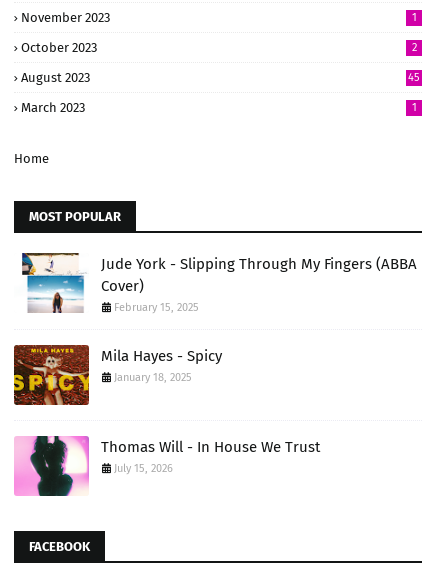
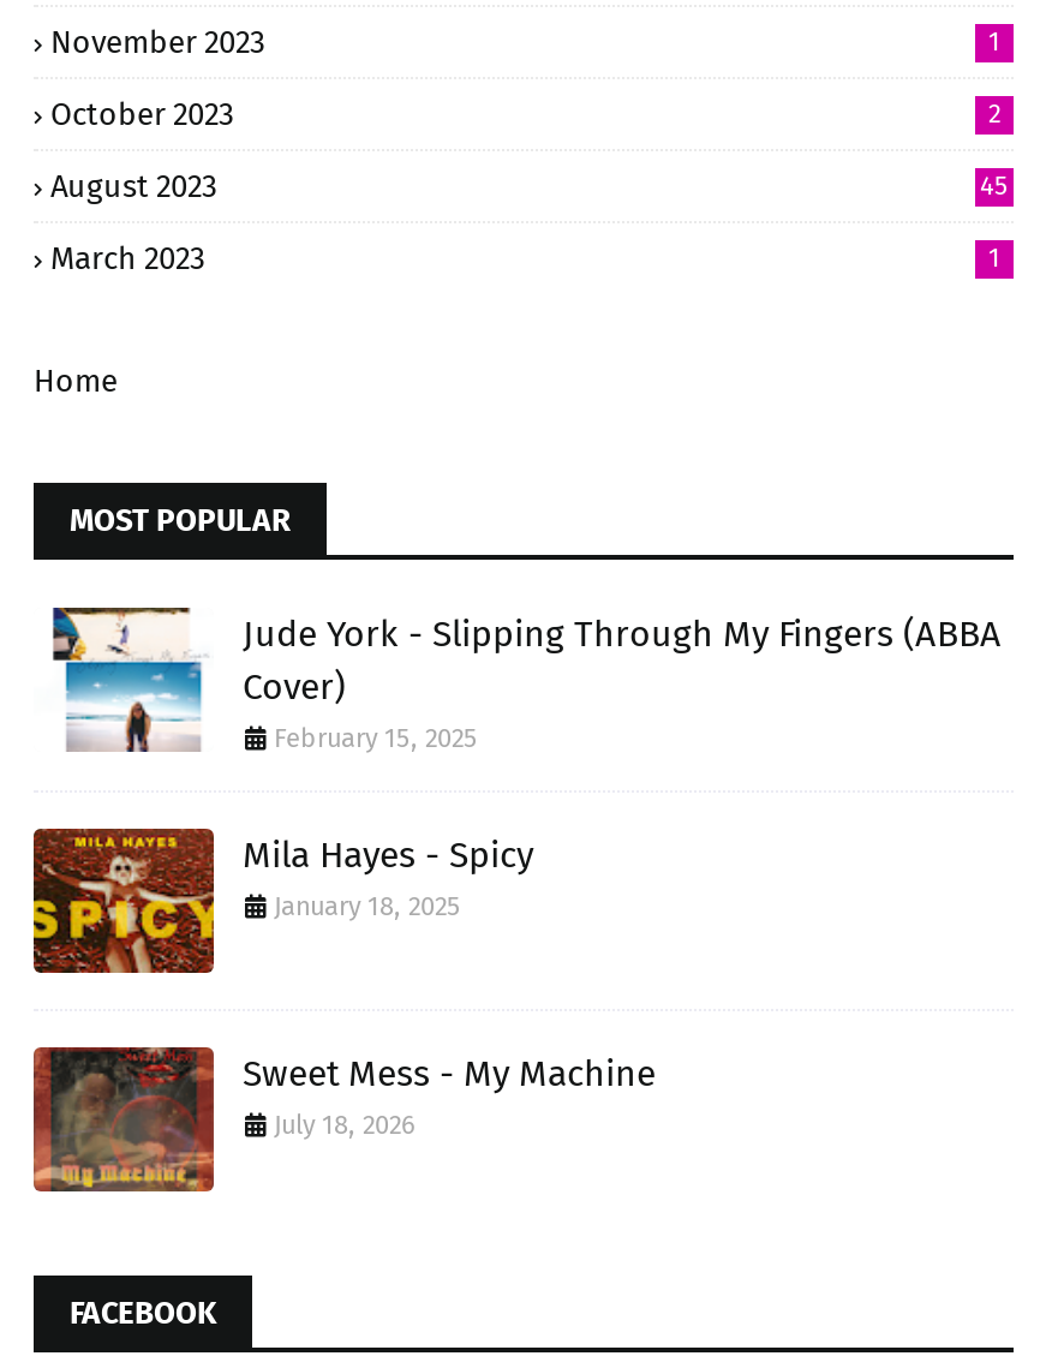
- [image]
- Thomas Will - In House We Trust
- July 15, 2026
+ [image]
+ Sweet Mess - My Machine
+ July 18, 2026
